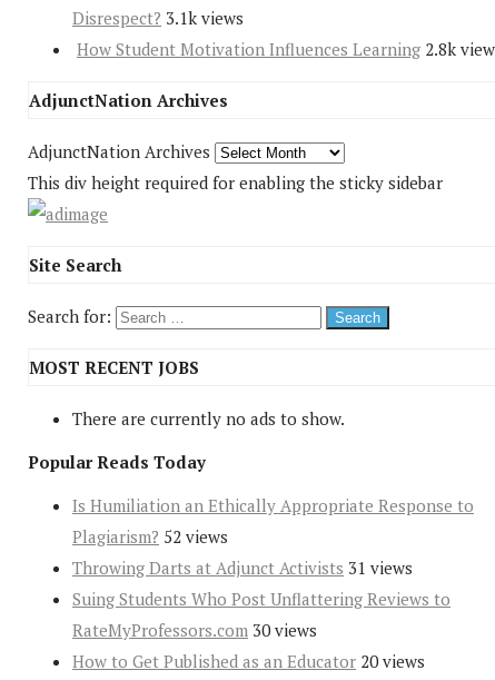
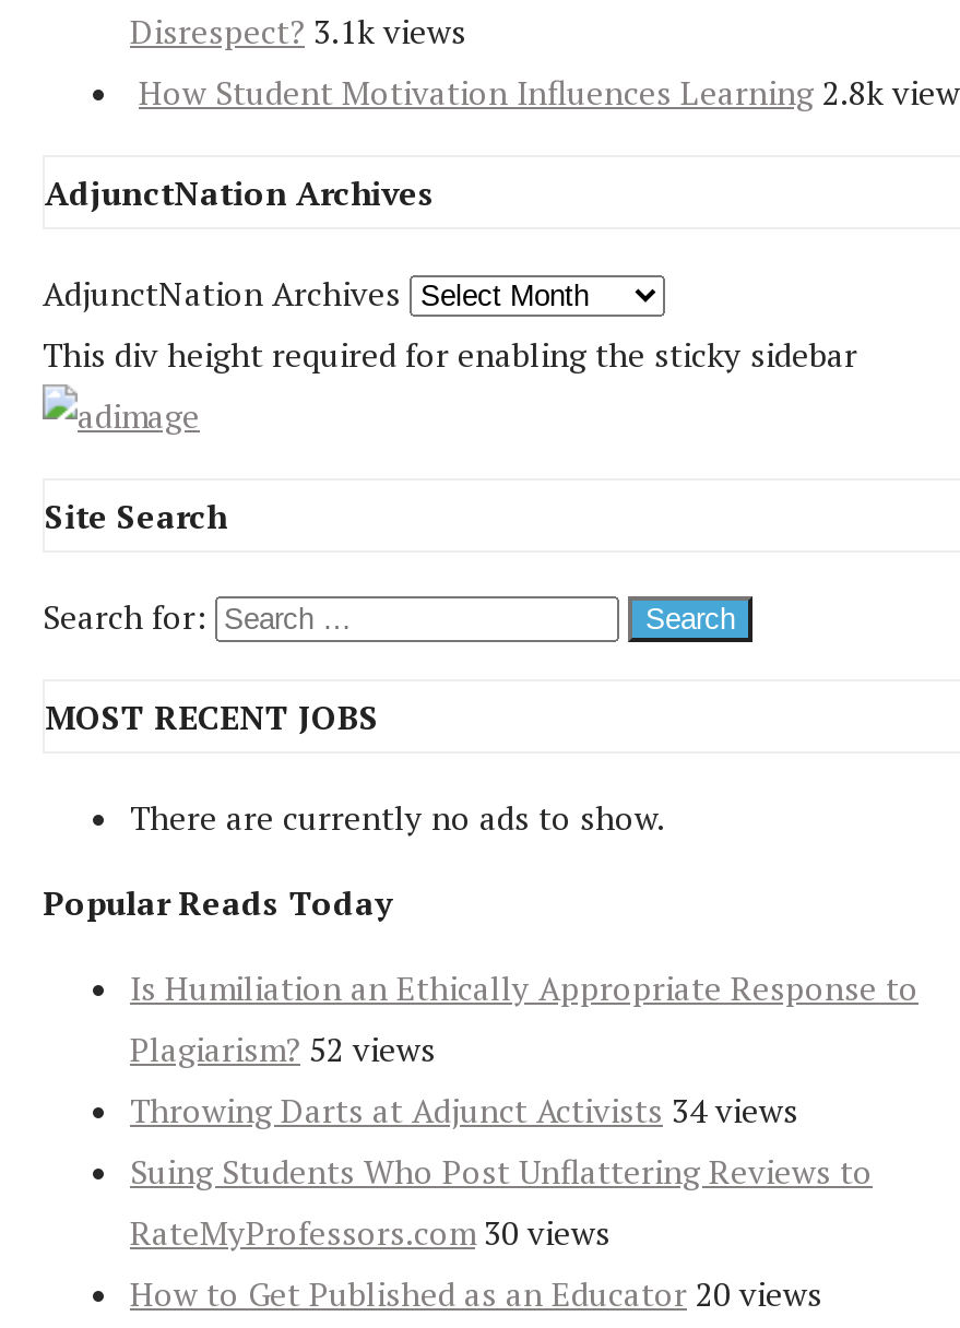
- Throwing Darts at Adjunct Activists 31 views
+ Throwing Darts at Adjunct Activists 34 views
